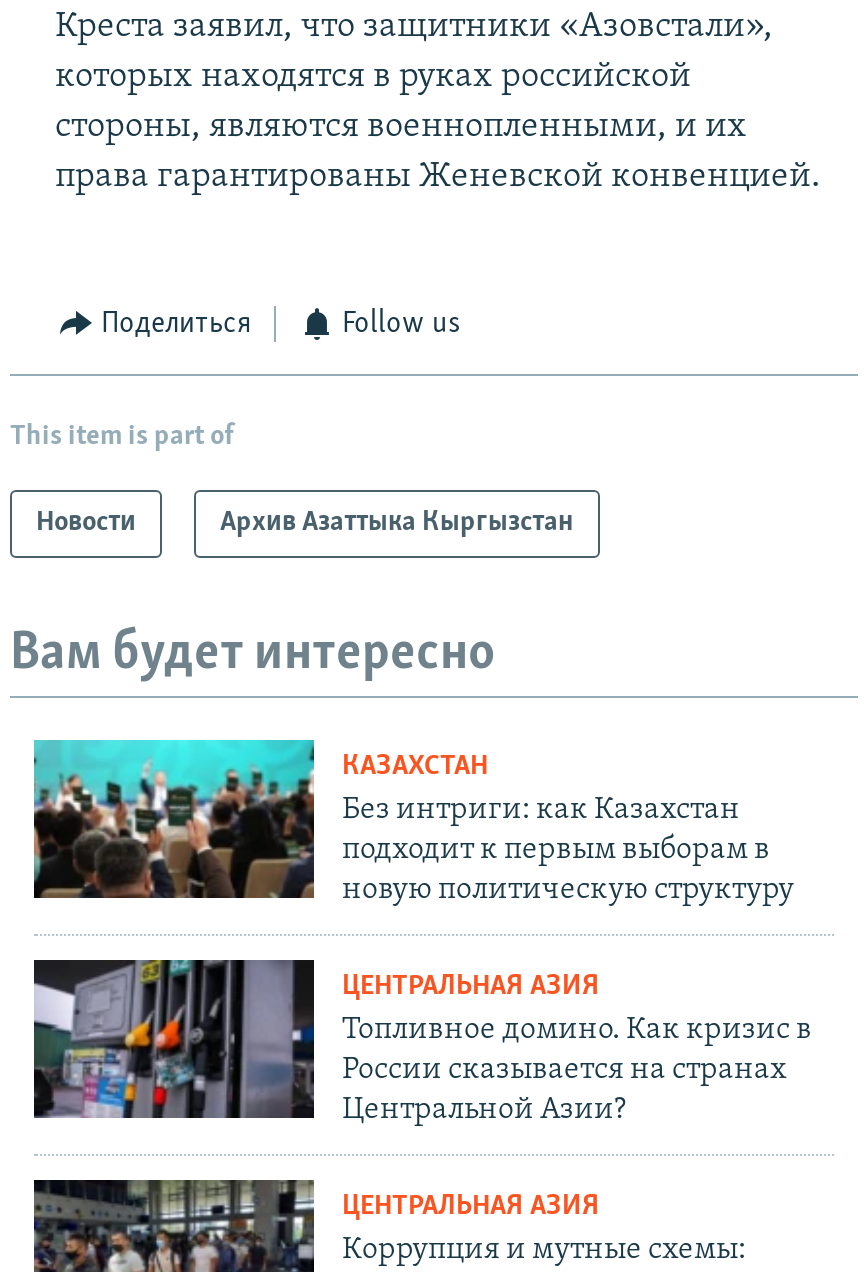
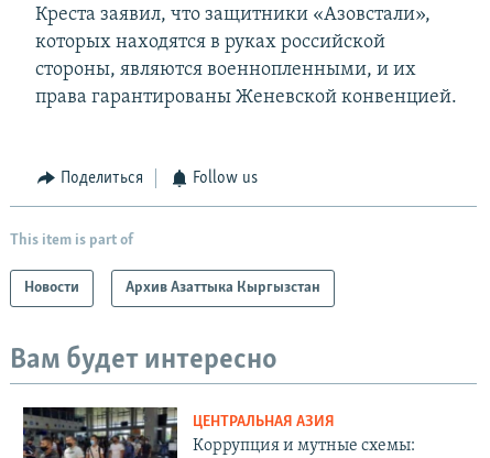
- [image]
- КАЗАХСТАН
- Без интриги: как Казахстан
- подходит к первым выборам в
- новую политическую структуру
- ЦЕНТРАЛЬНАЯ АЗИЯ
- Топливное домино. Как кризис в
- России сказывается на странах
- Центральной Азии?

- [image]
